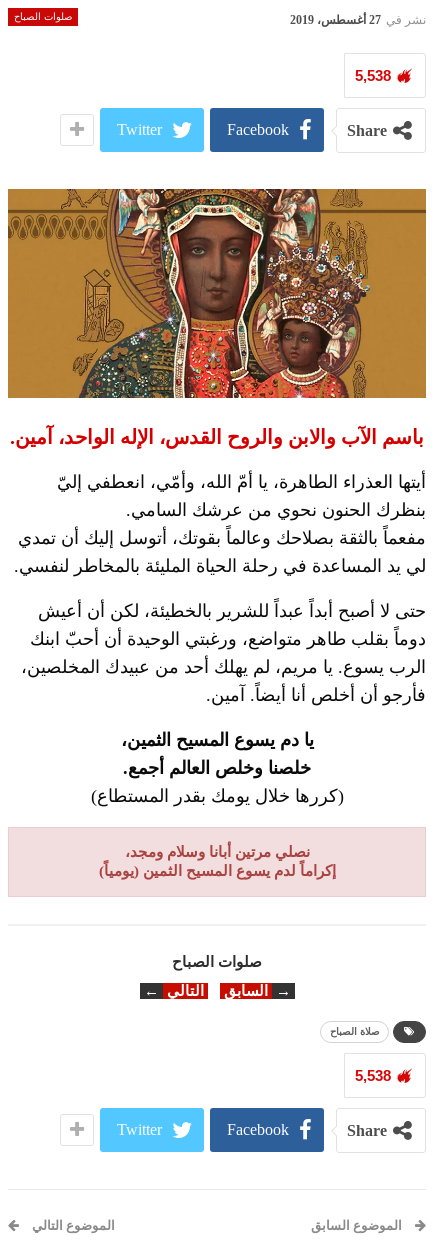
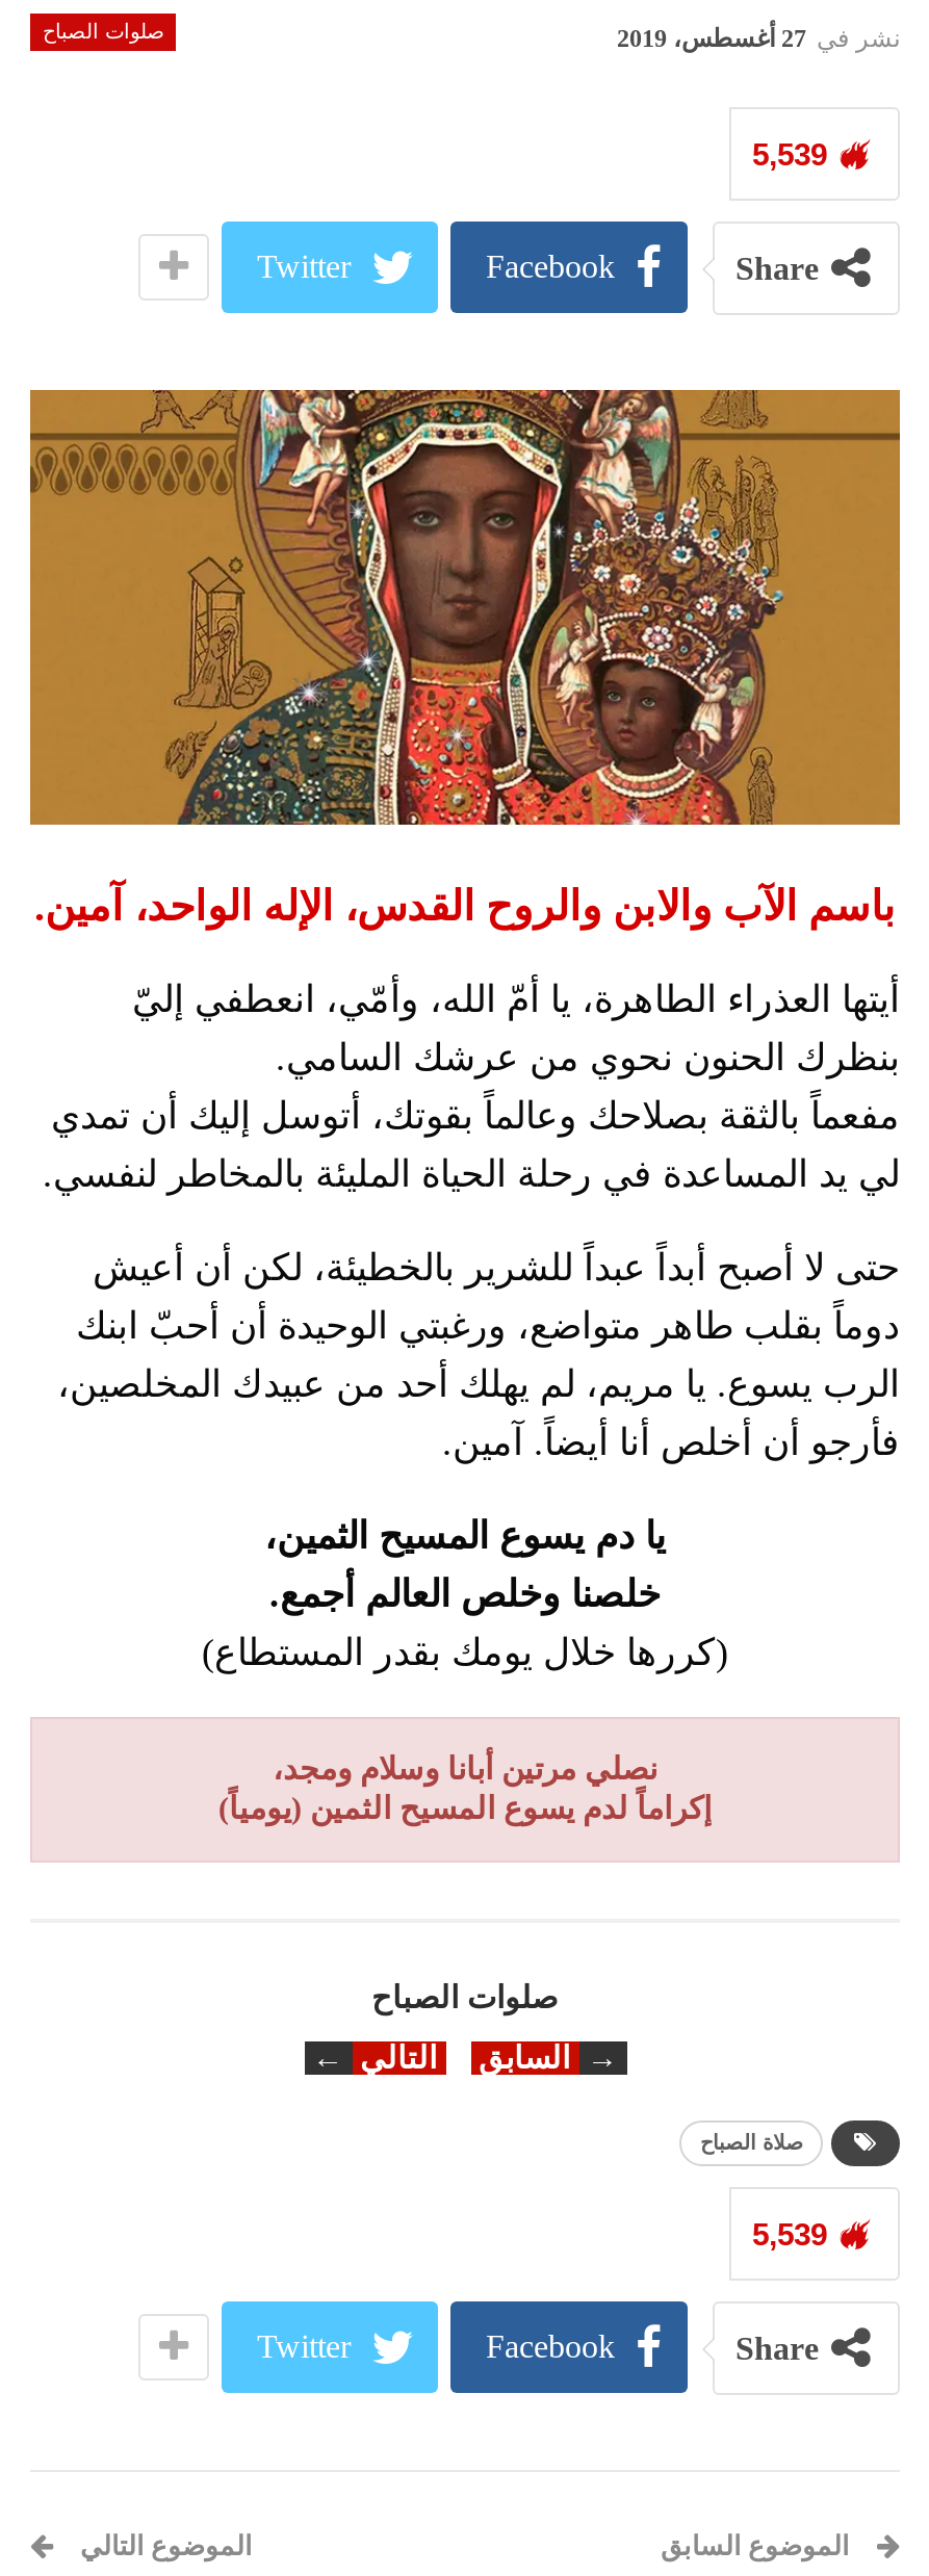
- 5,538
+ 5,539

- 5,538
+ 5,539
